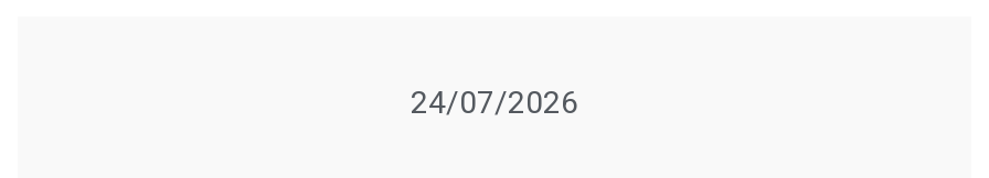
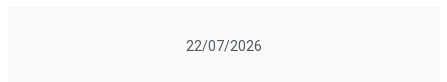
- 24/07/2026
+ 22/07/2026
